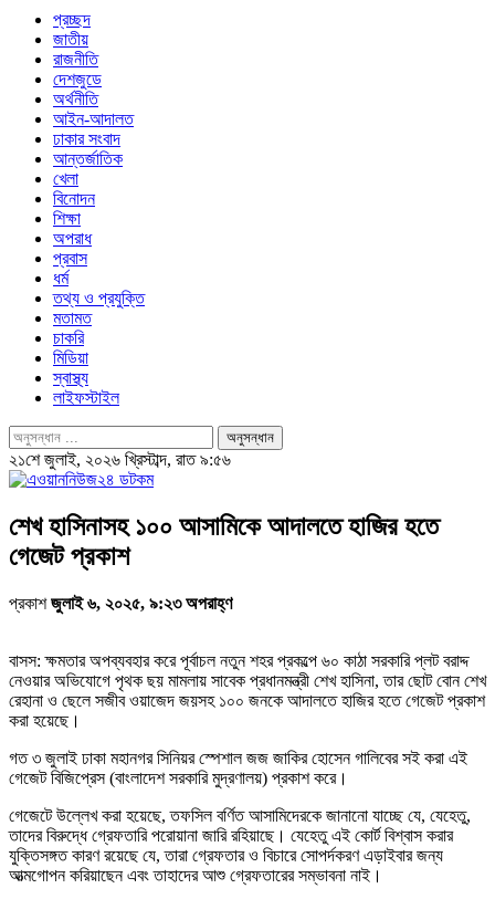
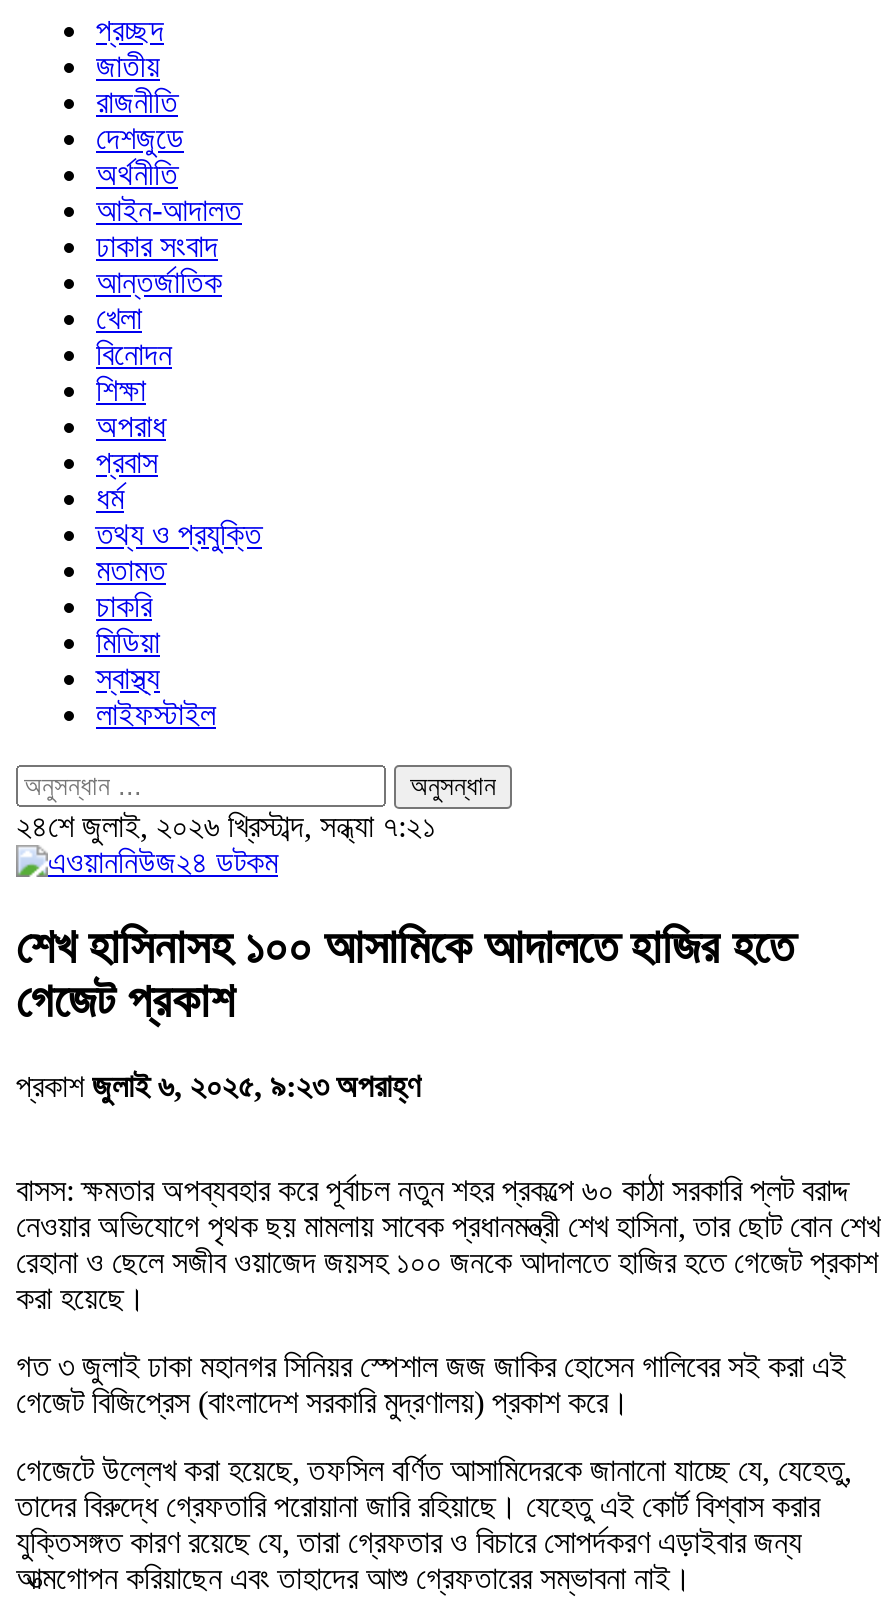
- ২১শে জুলাই, ২০২৬ খ্রিস্টাব্দ, রাত ৯:৫৬
+ ২৪শে জুলাই, ২০২৬ খ্রিস্টাব্দ, সন্ধ্যা ৭:২১
